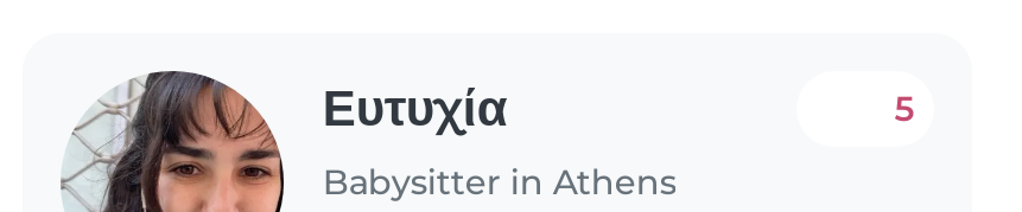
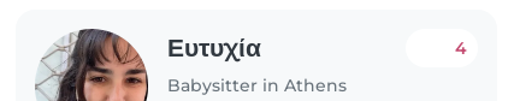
- 5
+ 4
